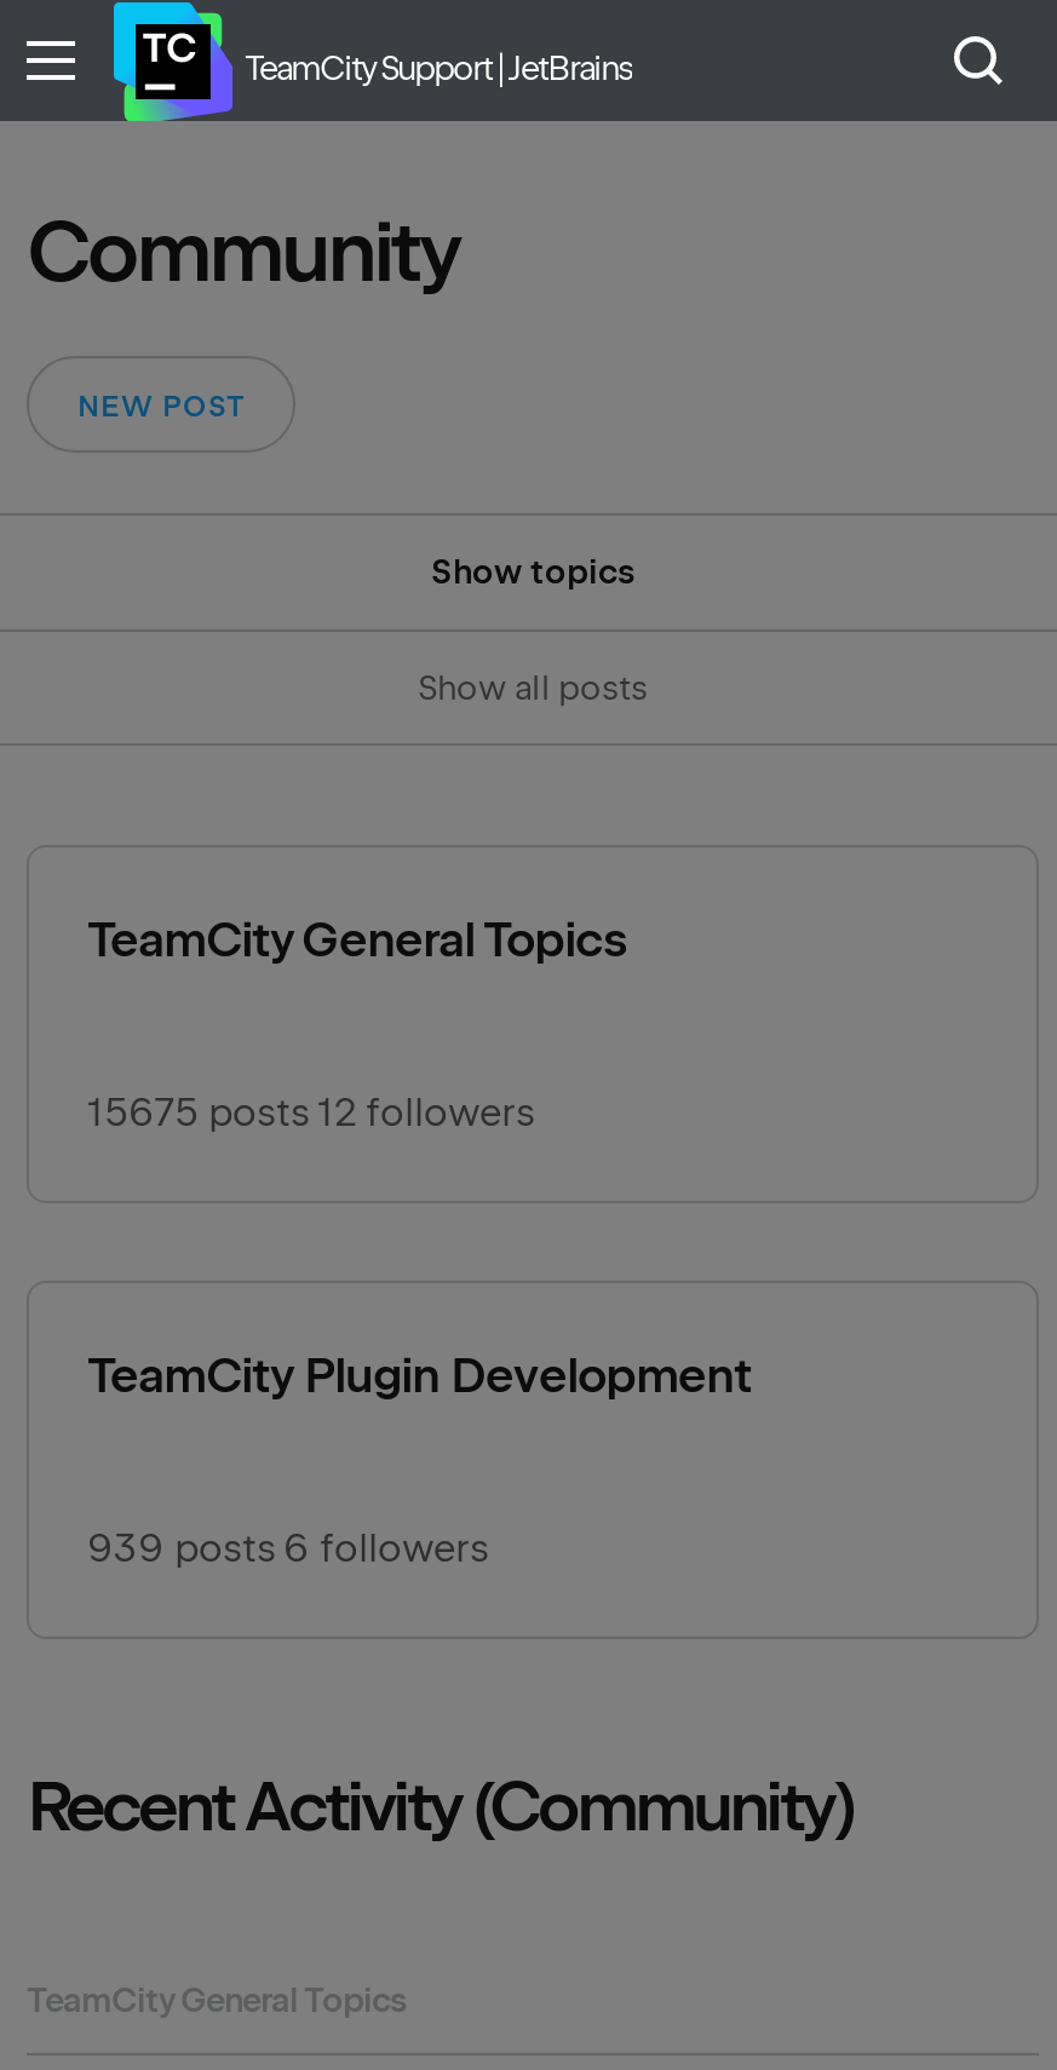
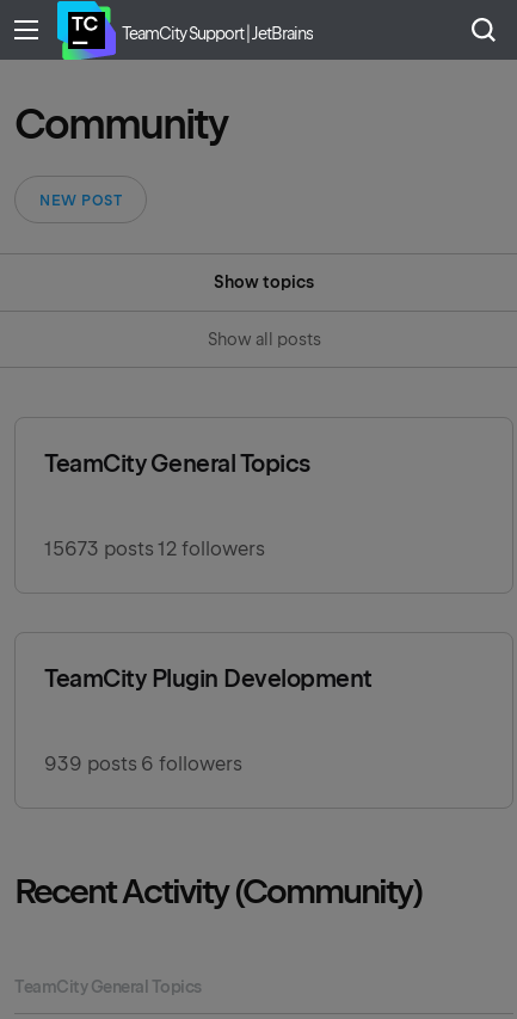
- 15675 posts 12 followers
+ 15673 posts 12 followers
